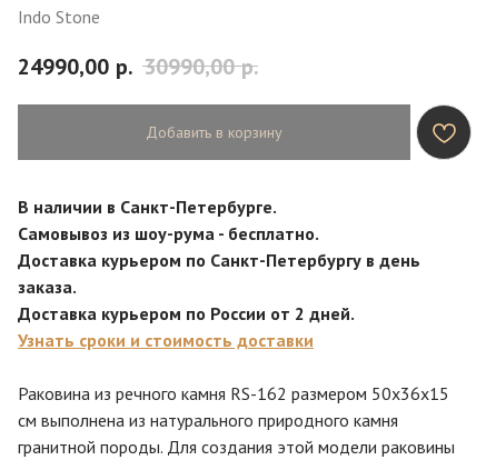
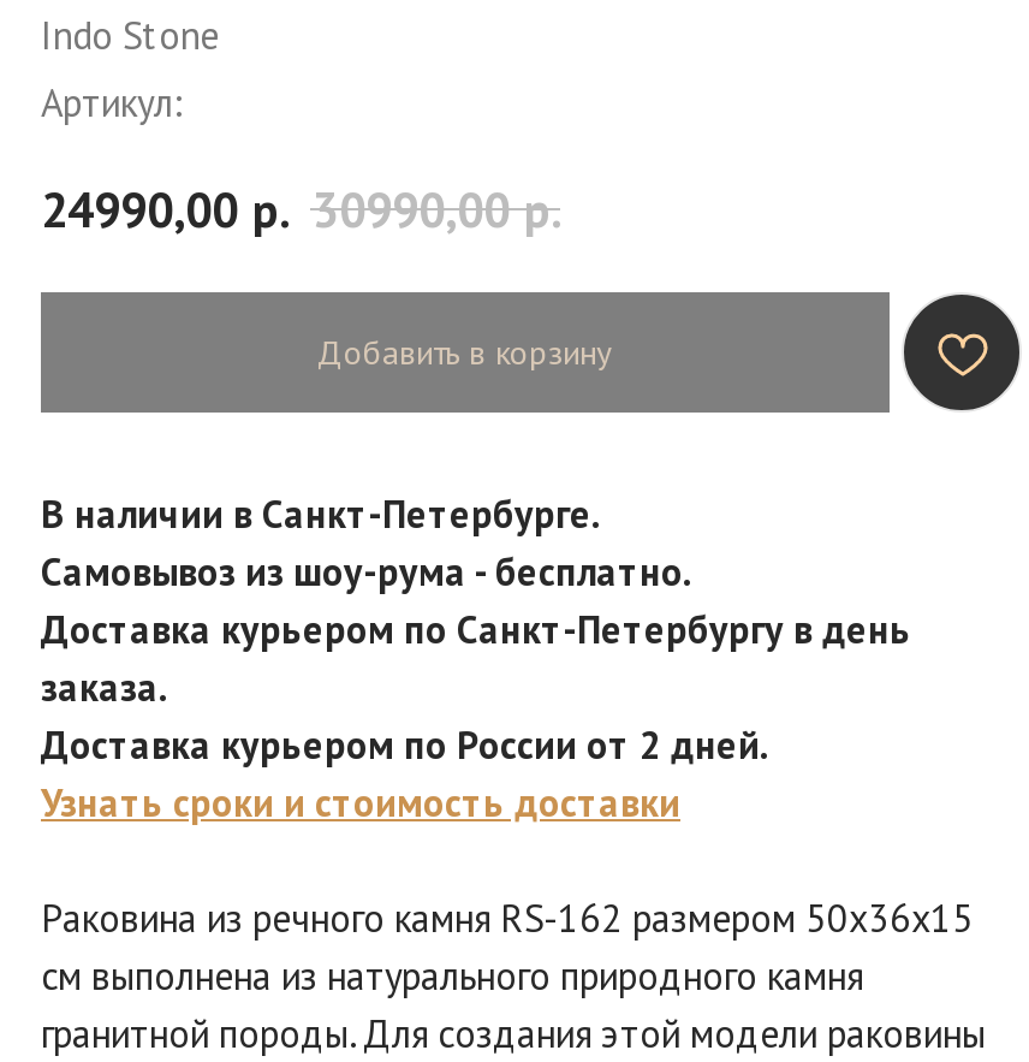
+ Артикул:
